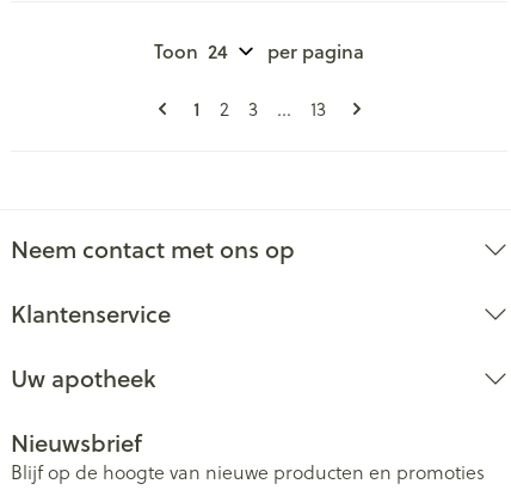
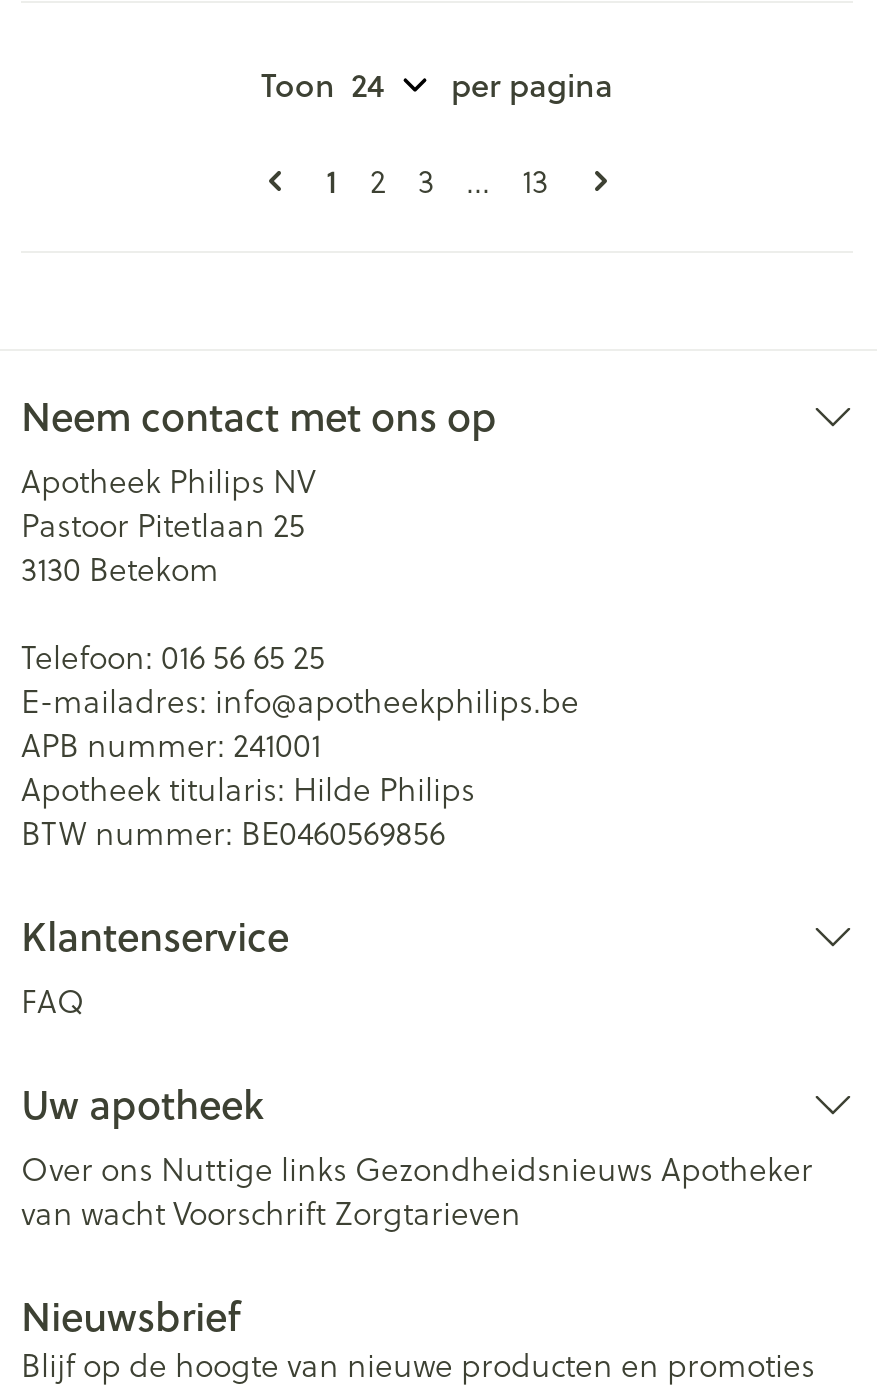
+ Apotheek Philips NV
+ Pastoor Pitetlaan 25
+ 3130 Betekom
+ Telefoon: 016 56 65 25
+ E-mailadres: info@apotheekphilips.be
+ APB nummer: 241001
+ Apotheek titularis: Hilde Philips
+ BTW nummer: BE0460569856

+ FAQ

+ Over ons Nuttige links Gezondheidsnieuws Apotheker
+ van wacht Voorschrift Zorgtarieven
